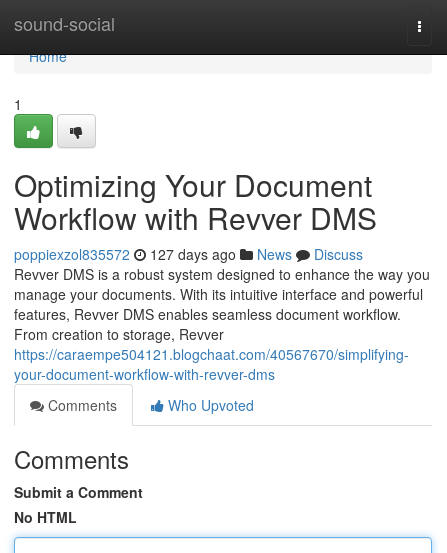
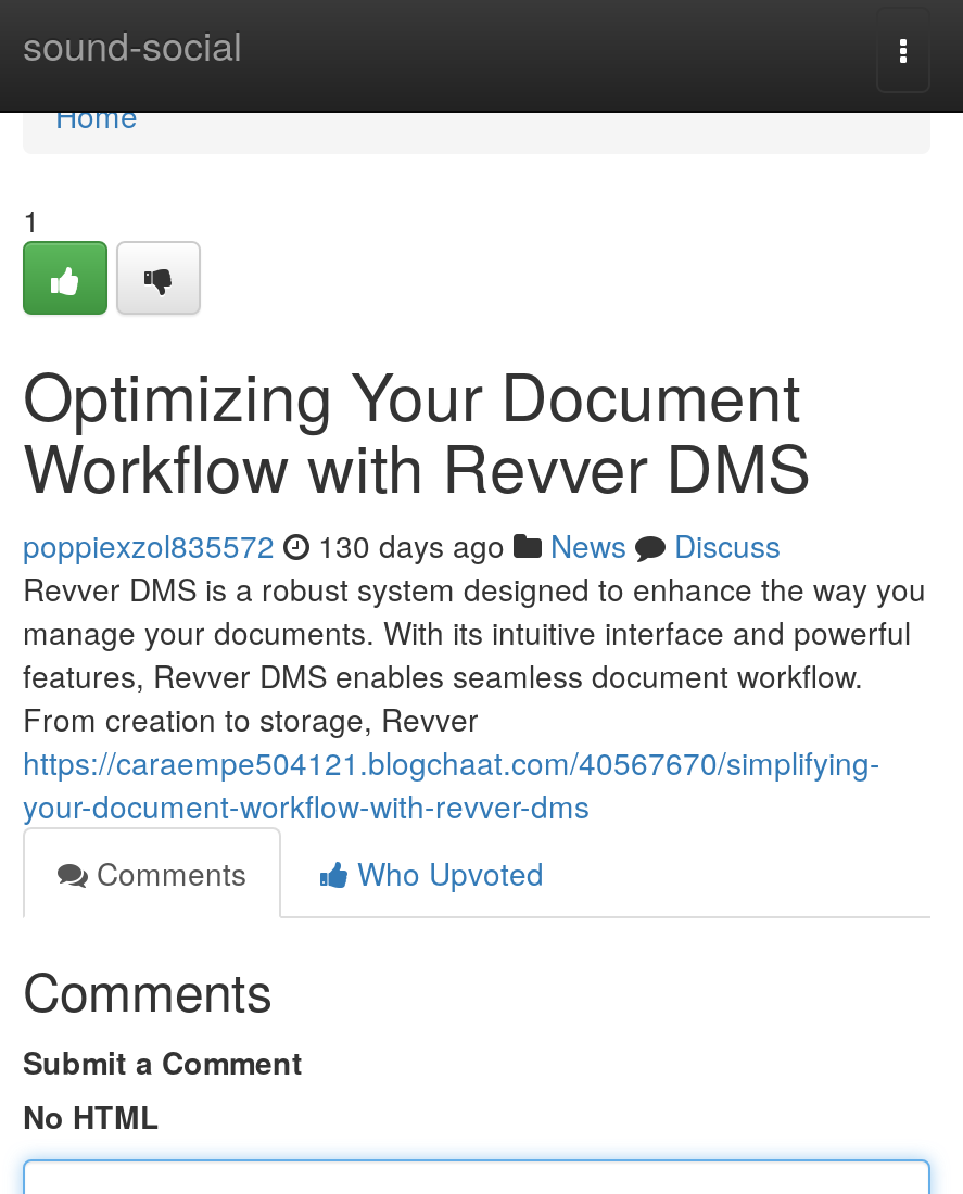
- poppiexzol835572 127 days ago News Discuss
+ poppiexzol835572 130 days ago News Discuss
